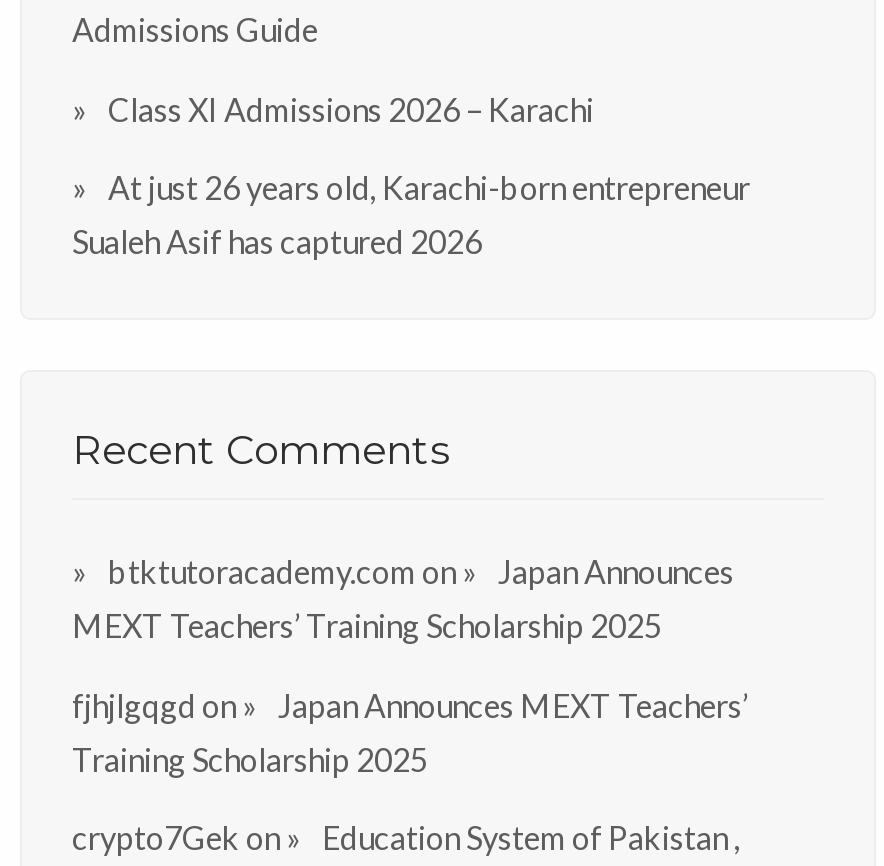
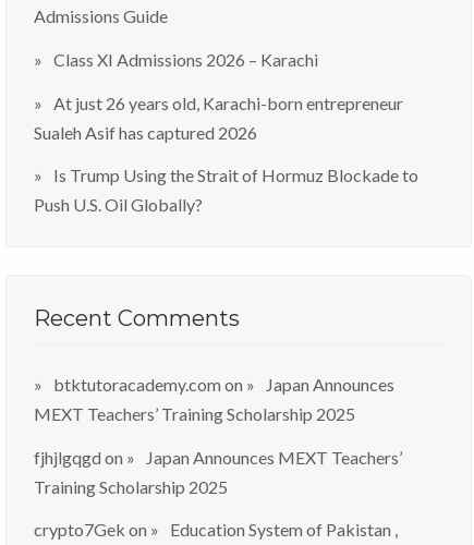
+ Is Trump Using the Strait of Hormuz Blockade to
+ Push U.S. Oil Globally?
